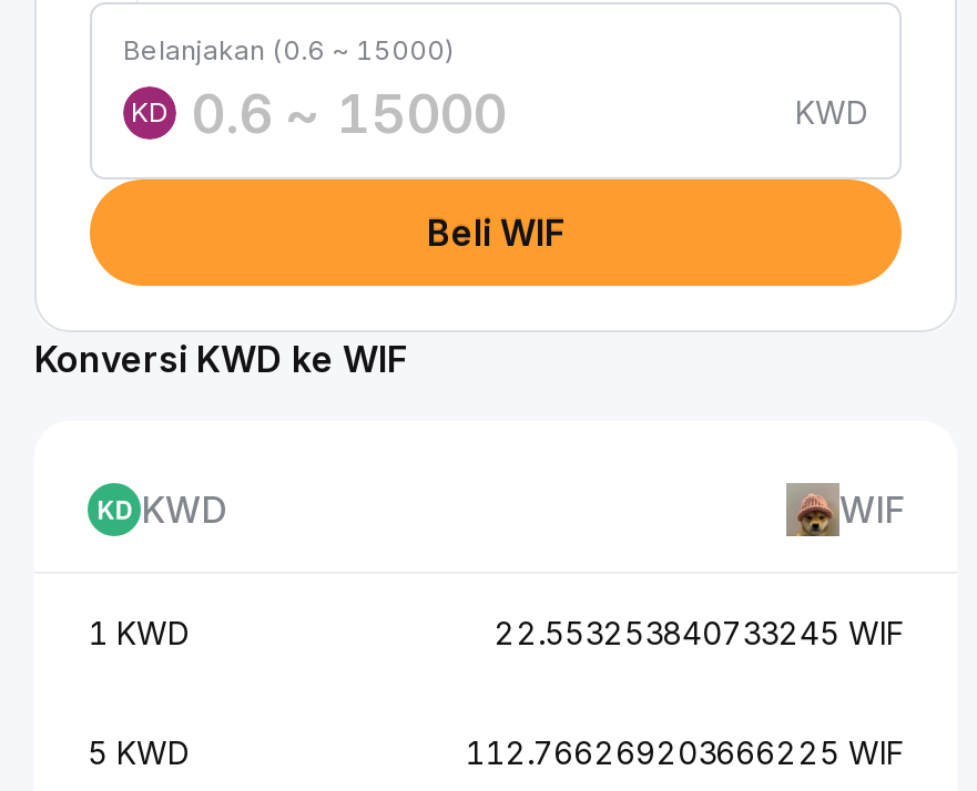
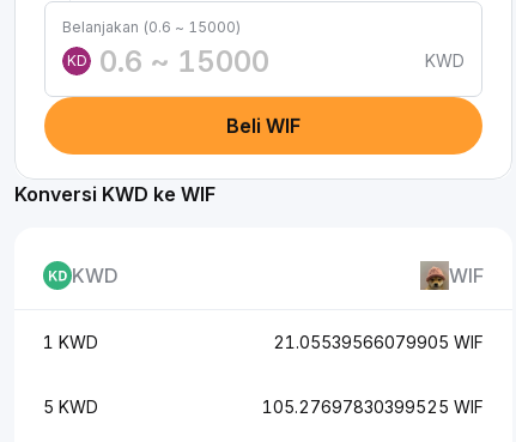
- 22.553253840733245 WIF
+ 21.05539566079905 WIF

- 112.766269203666225 WIF
+ 105.27697830399525 WIF
